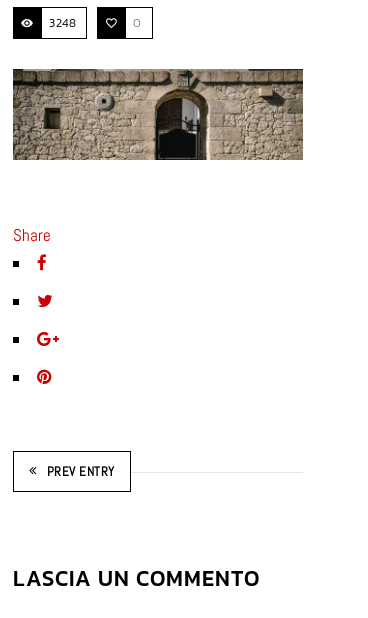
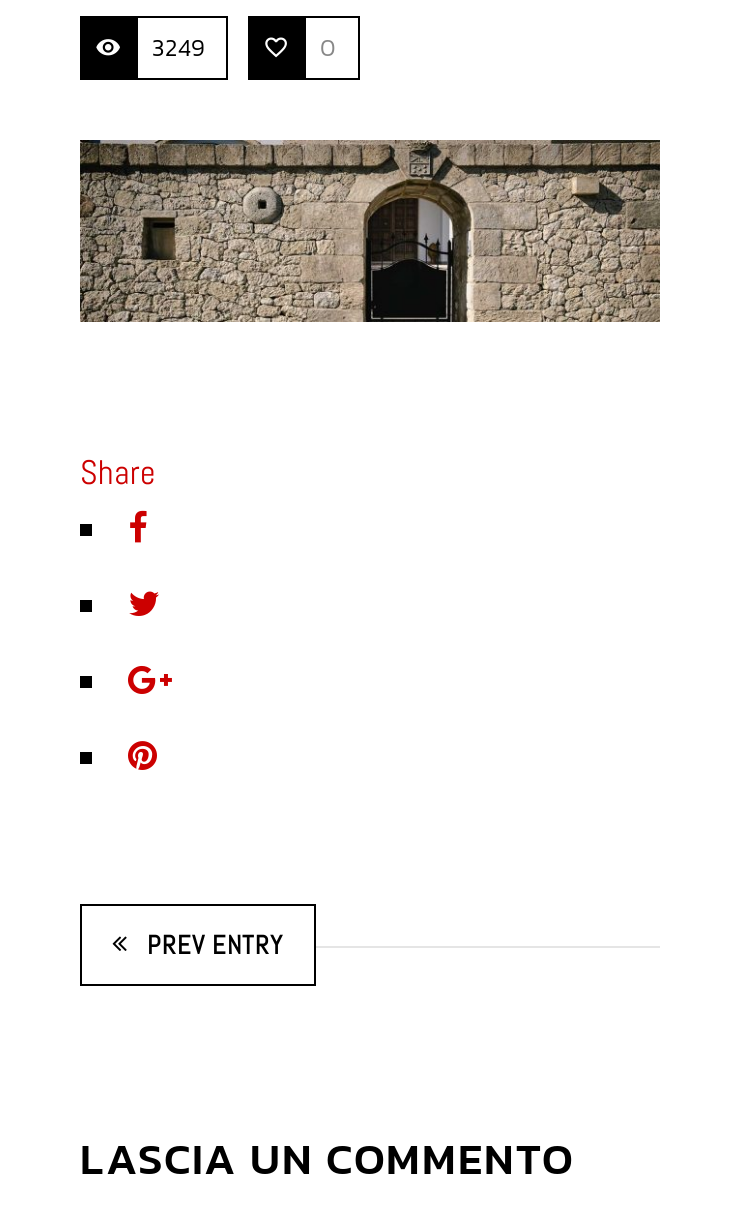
- 3248
+ 3249
